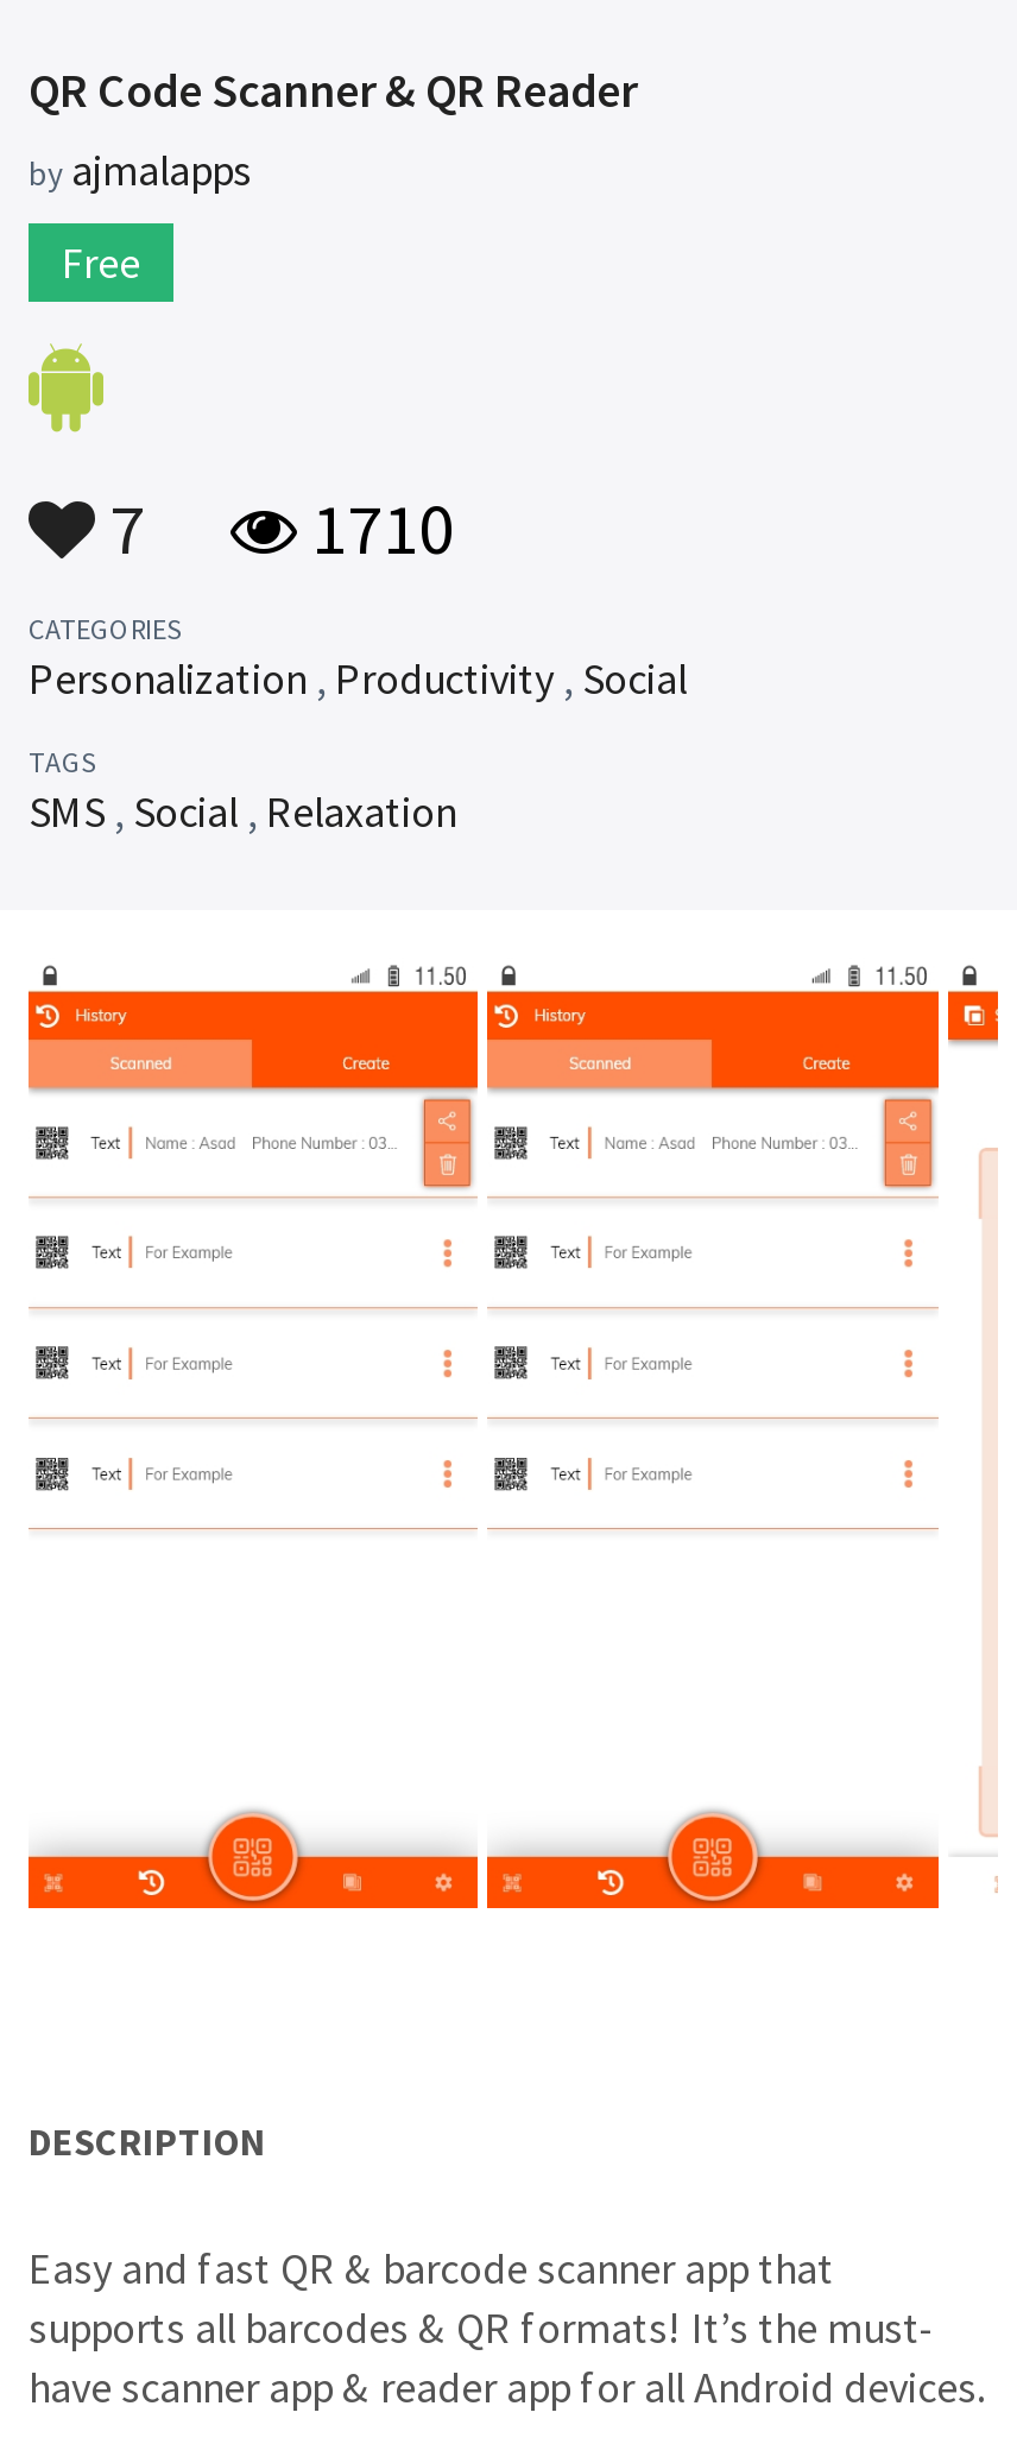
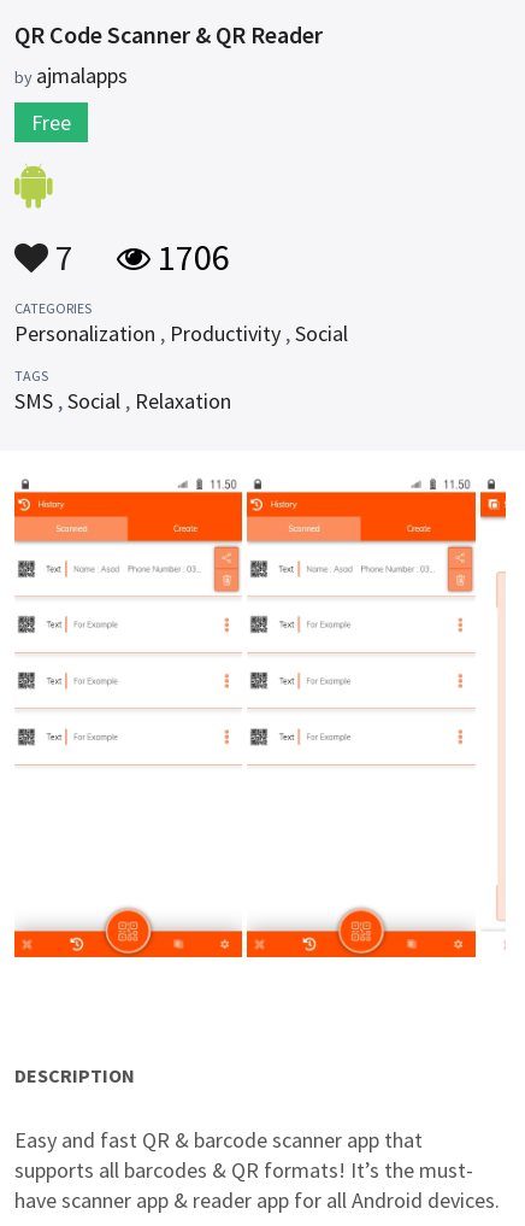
- 7 1710
+ 7 1706
